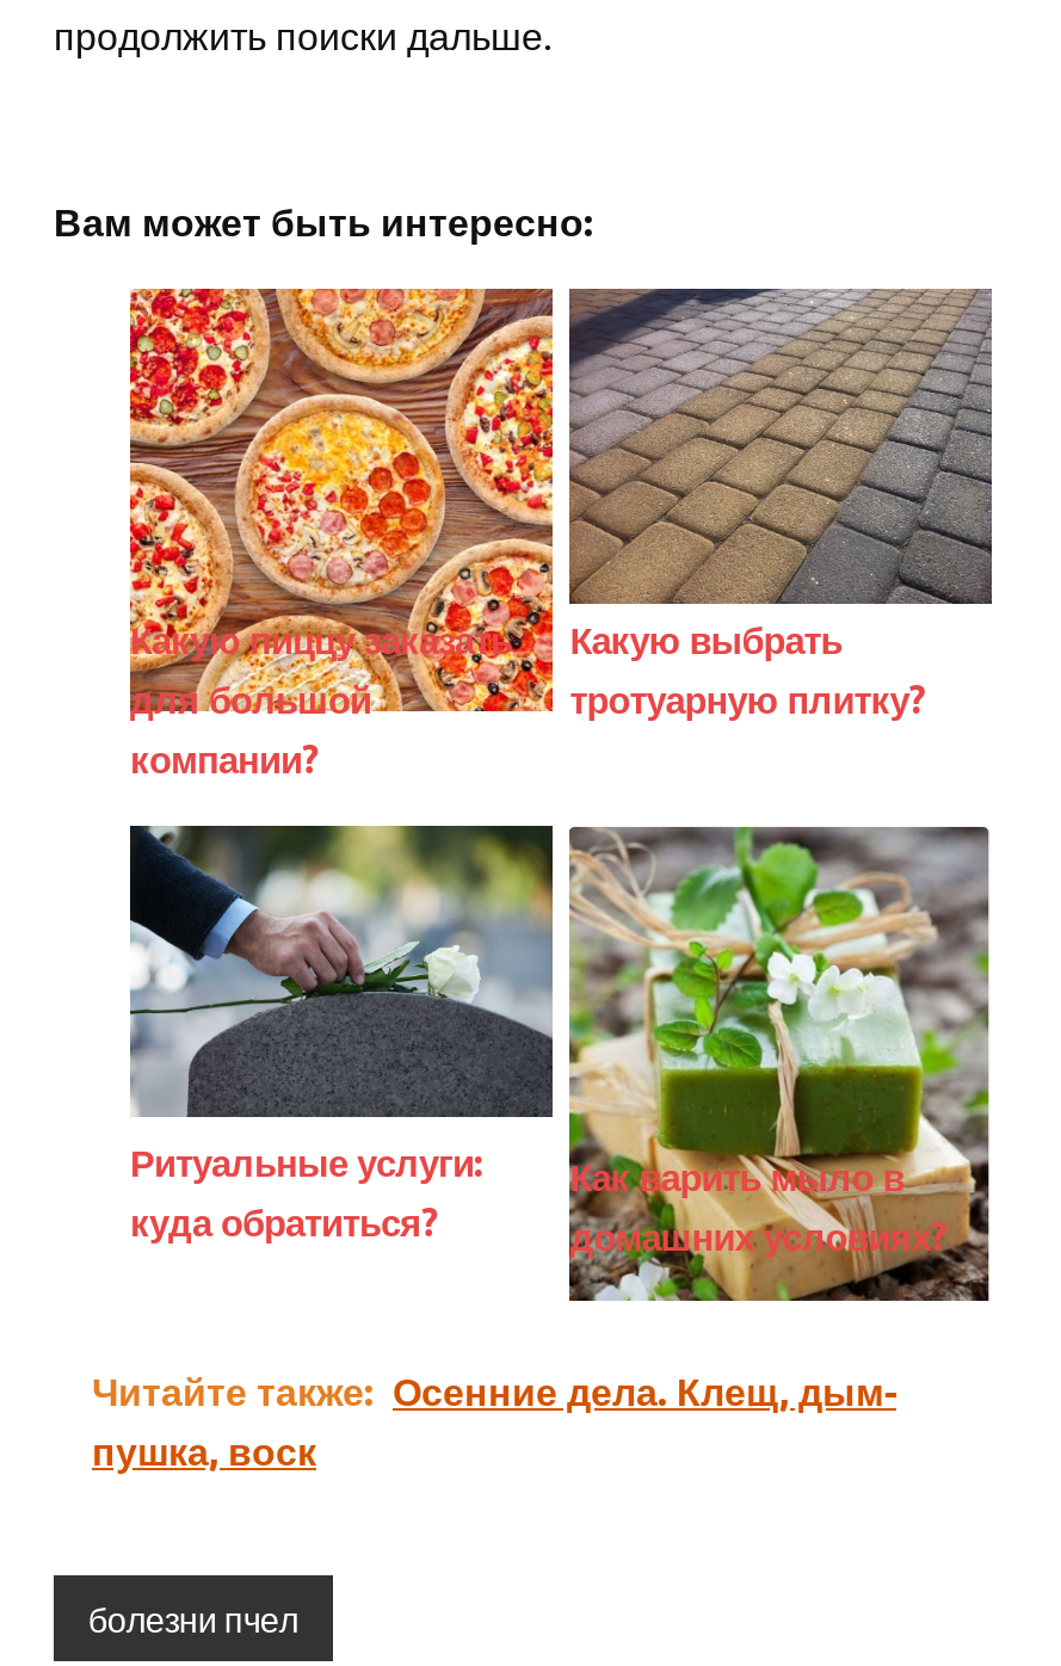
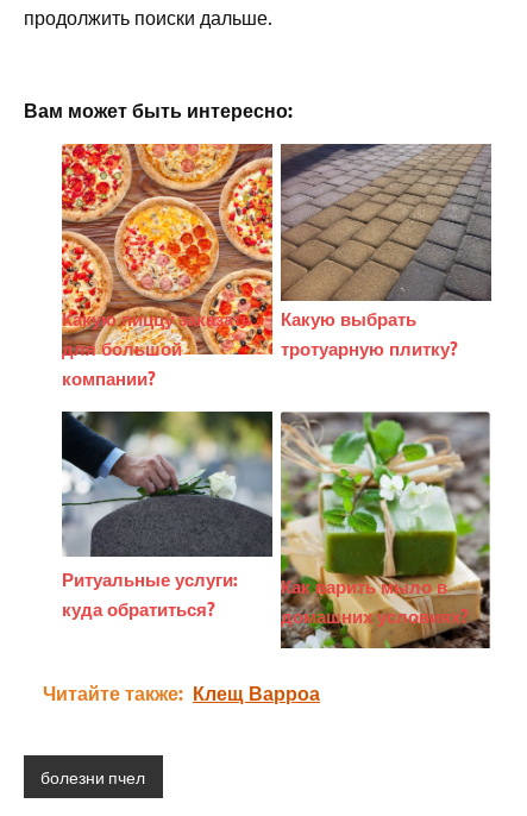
- Читайте также: Осенние дела. Клещ, дым-
- пушка, воск
+ Читайте также: Клещ Варроа
